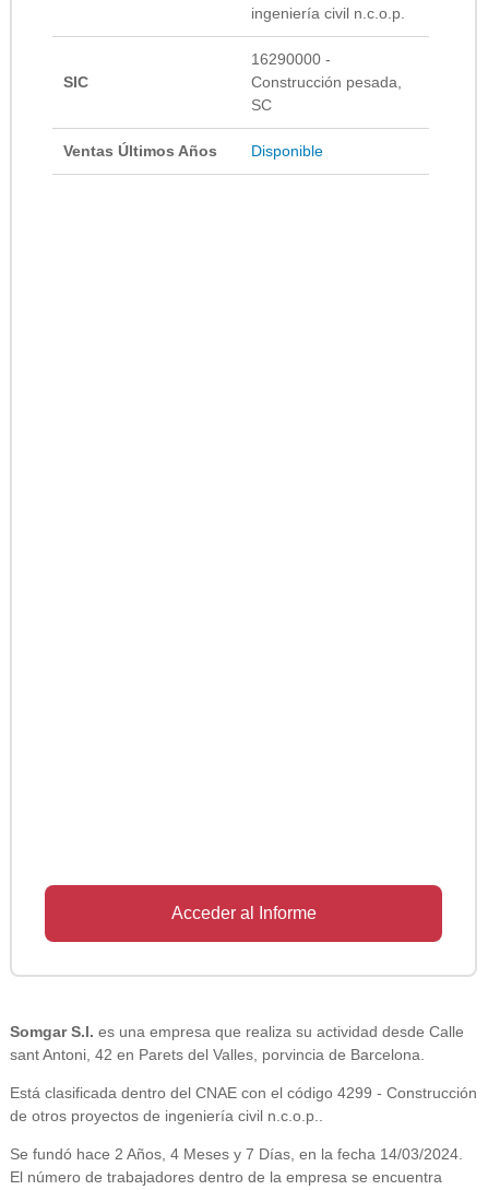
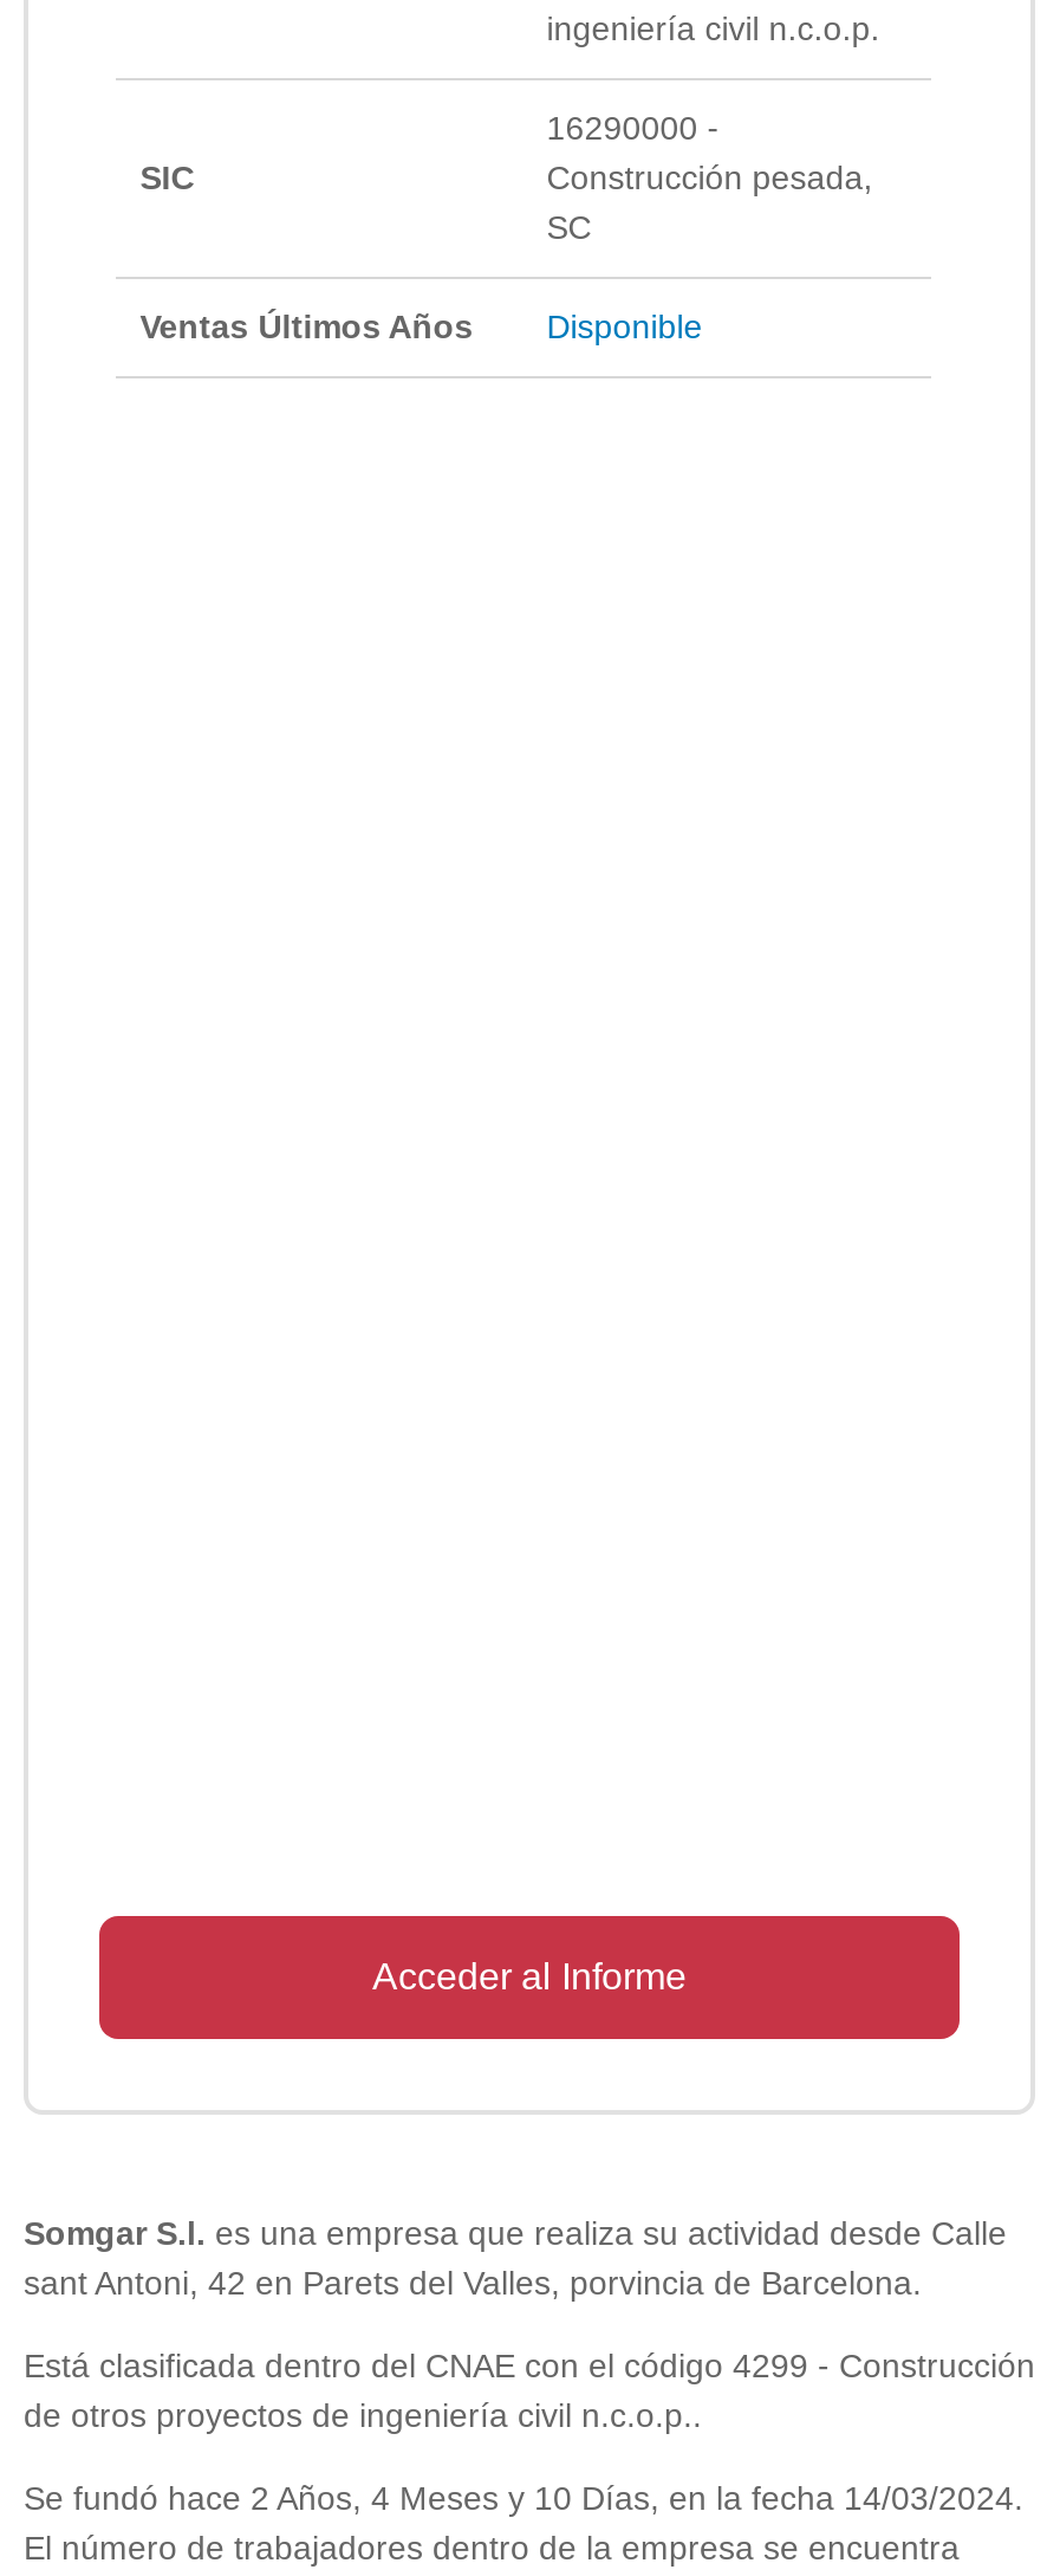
- Se fundó hace 2 Años, 4 Meses y 7 Días, en la fecha 14/03/2024.
+ Se fundó hace 2 Años, 4 Meses y 10 Días, en la fecha 14/03/2024.
